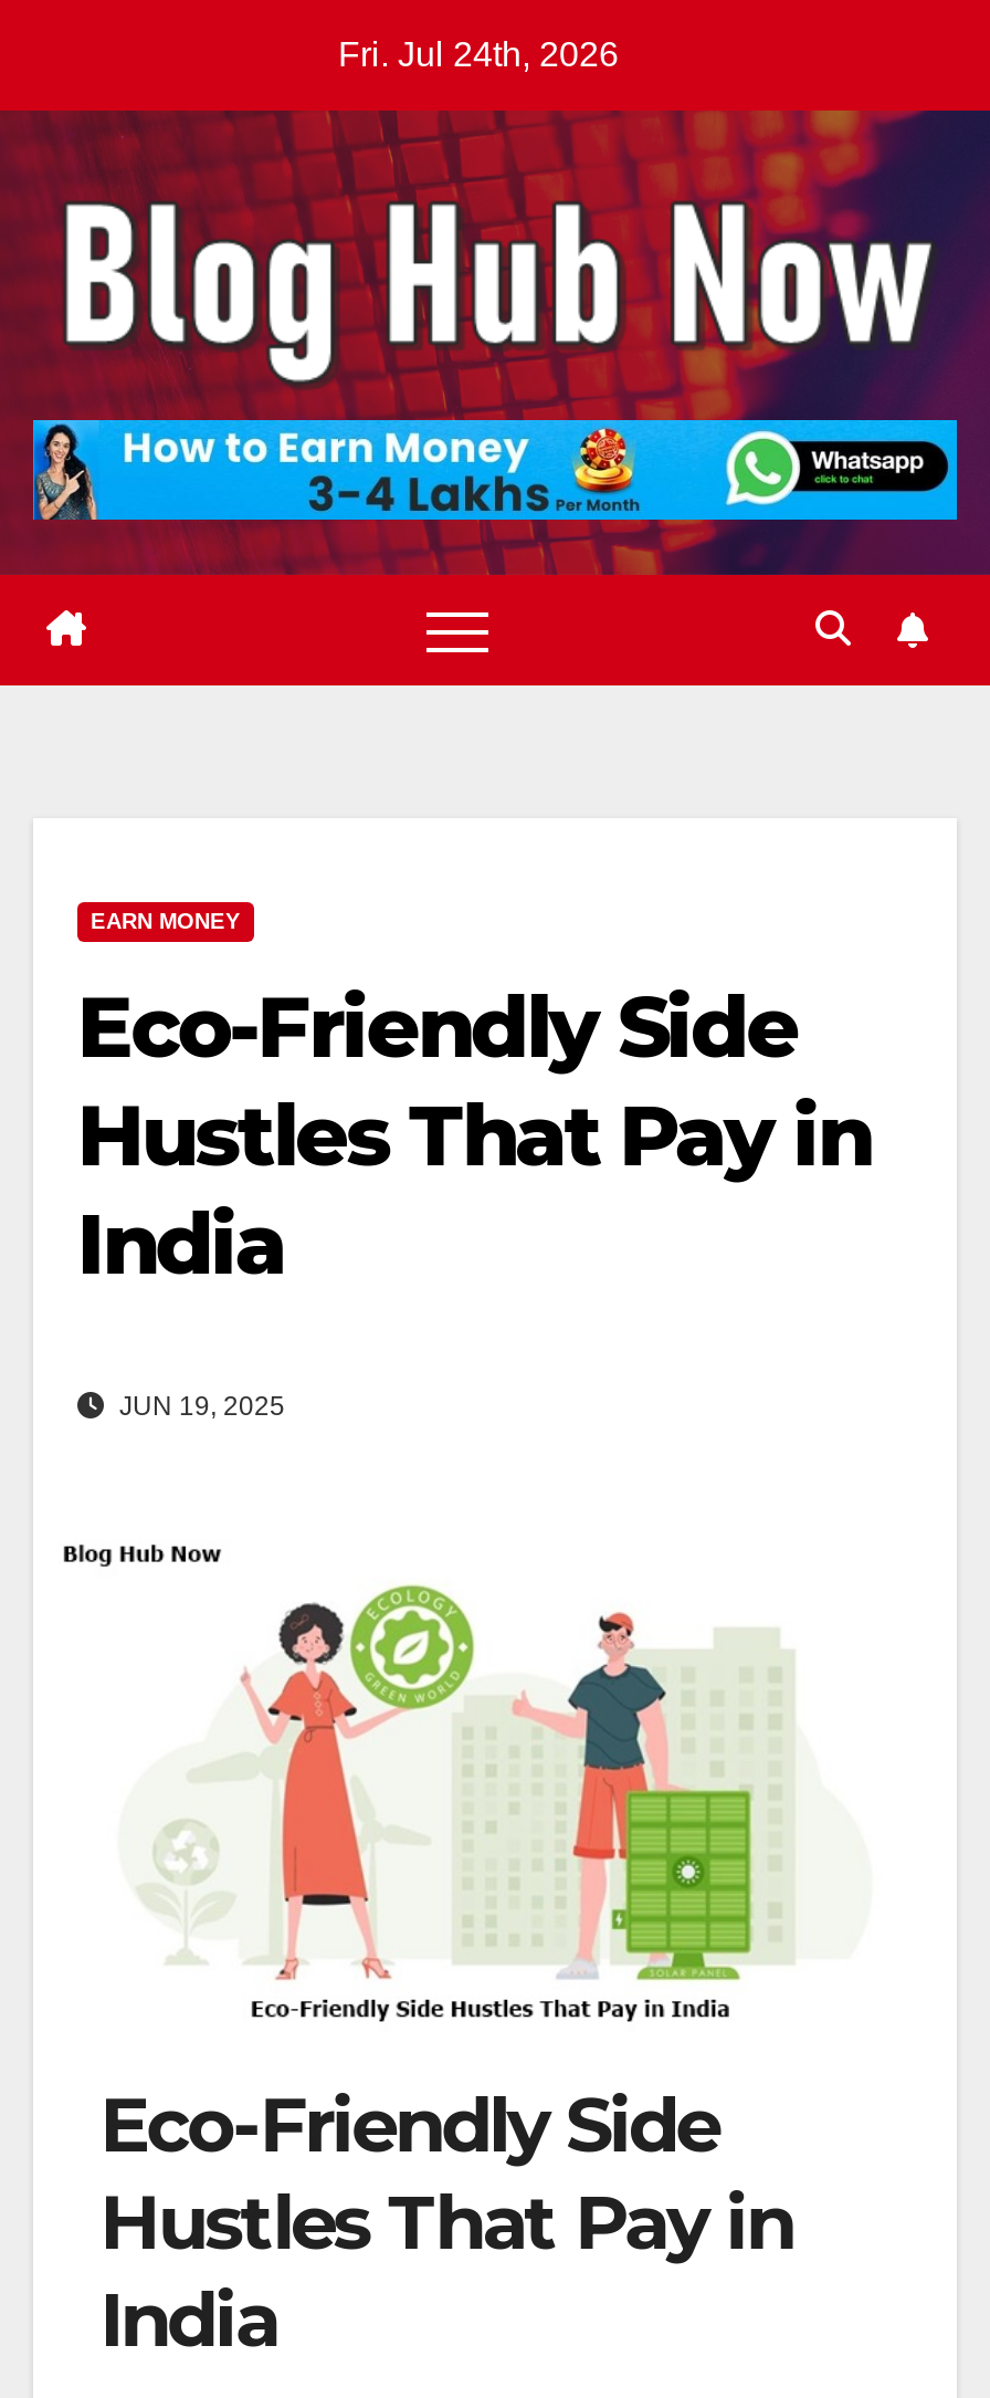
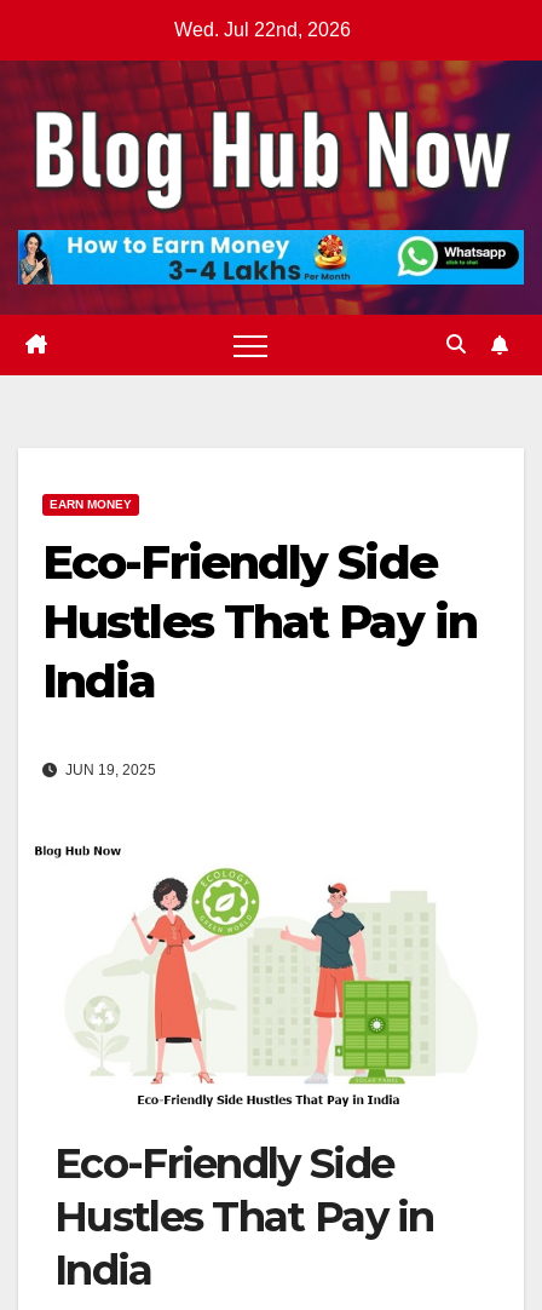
- Fri. Jul 24th, 2026
+ Wed. Jul 22nd, 2026
